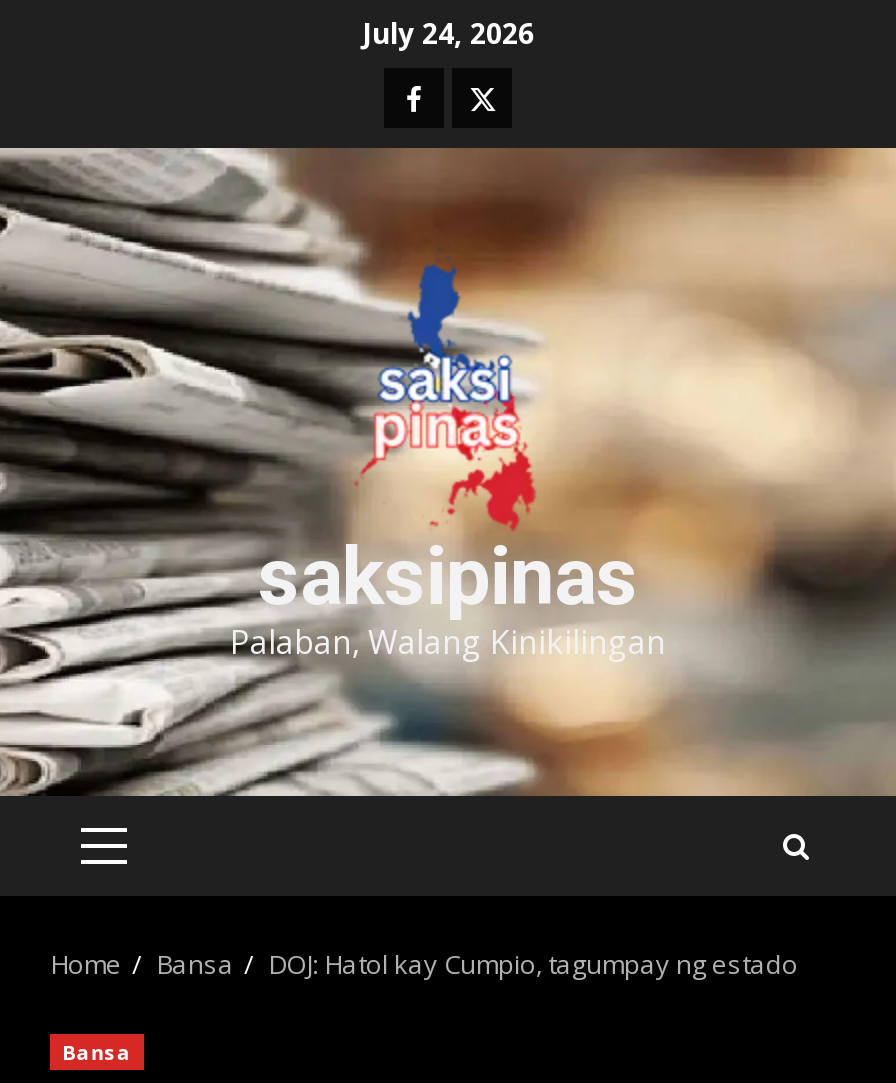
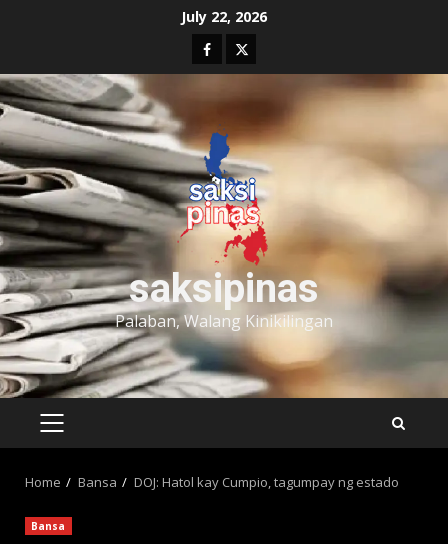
- July 24, 2026
+ July 22, 2026
